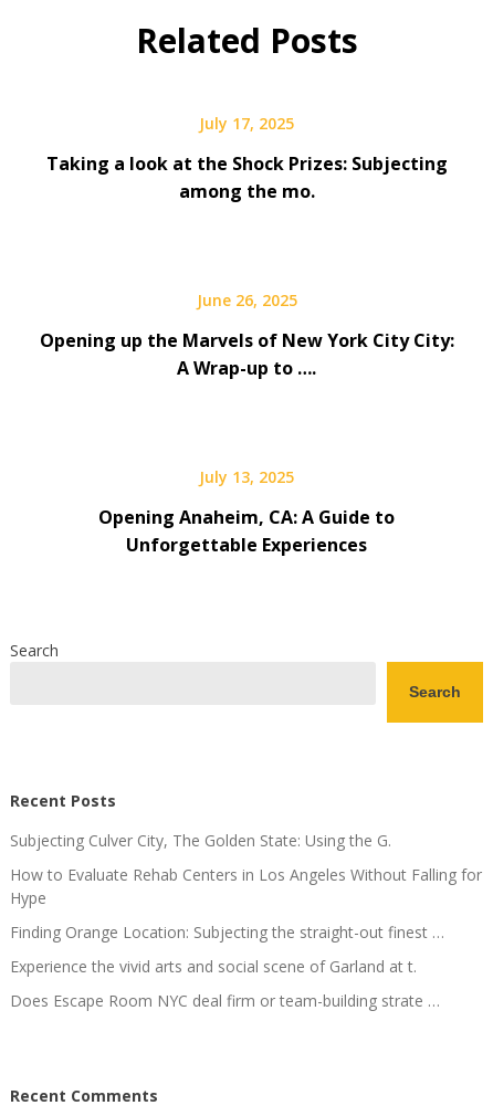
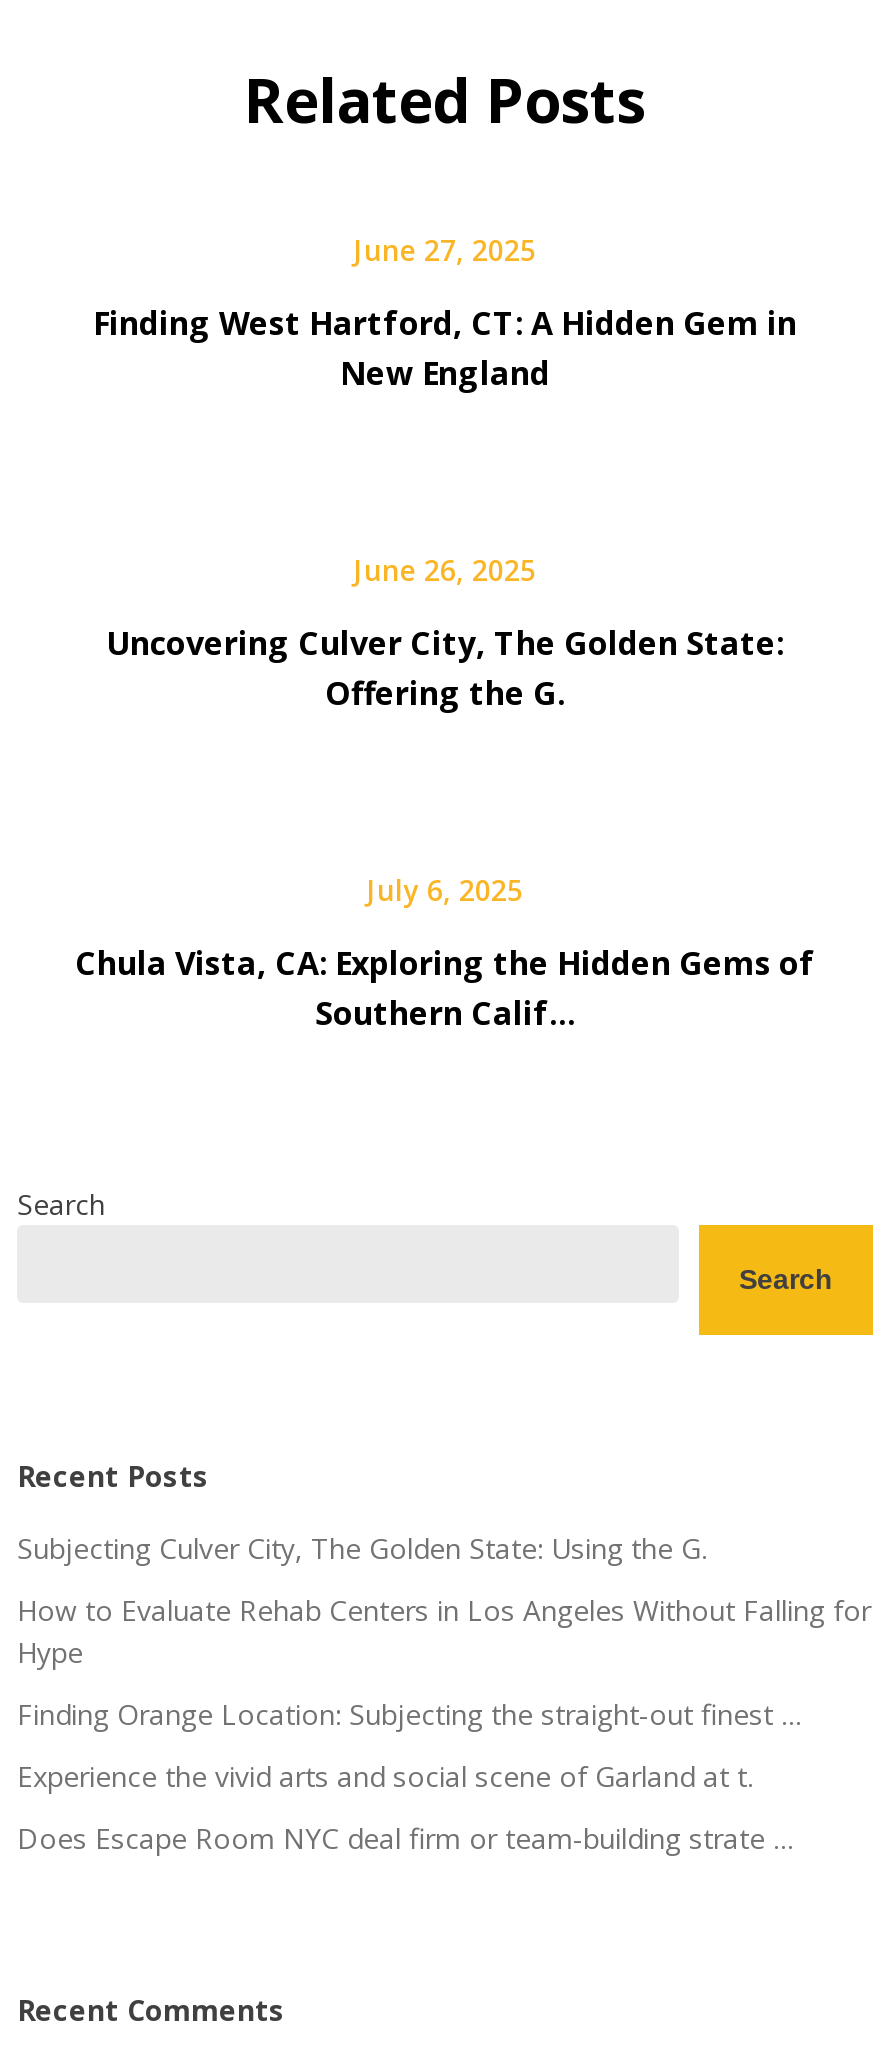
- July 17, 2025
+ June 27, 2025

- Taking a look at the Shock Prizes: Subjecting
- among the mo.
+ Finding West Hartford, CT: A Hidden Gem in
+ New England

- Opening up the Marvels of New York City City:
- A Wrap-up to ….
+ Uncovering Culver City, The Golden State:
+ Offering the G.

- July 13, 2025
+ July 6, 2025

- Opening Anaheim, CA: A Guide to
- Unforgettable Experiences
+ Chula Vista, CA: Exploring the Hidden Gems of
+ Southern Calif…
